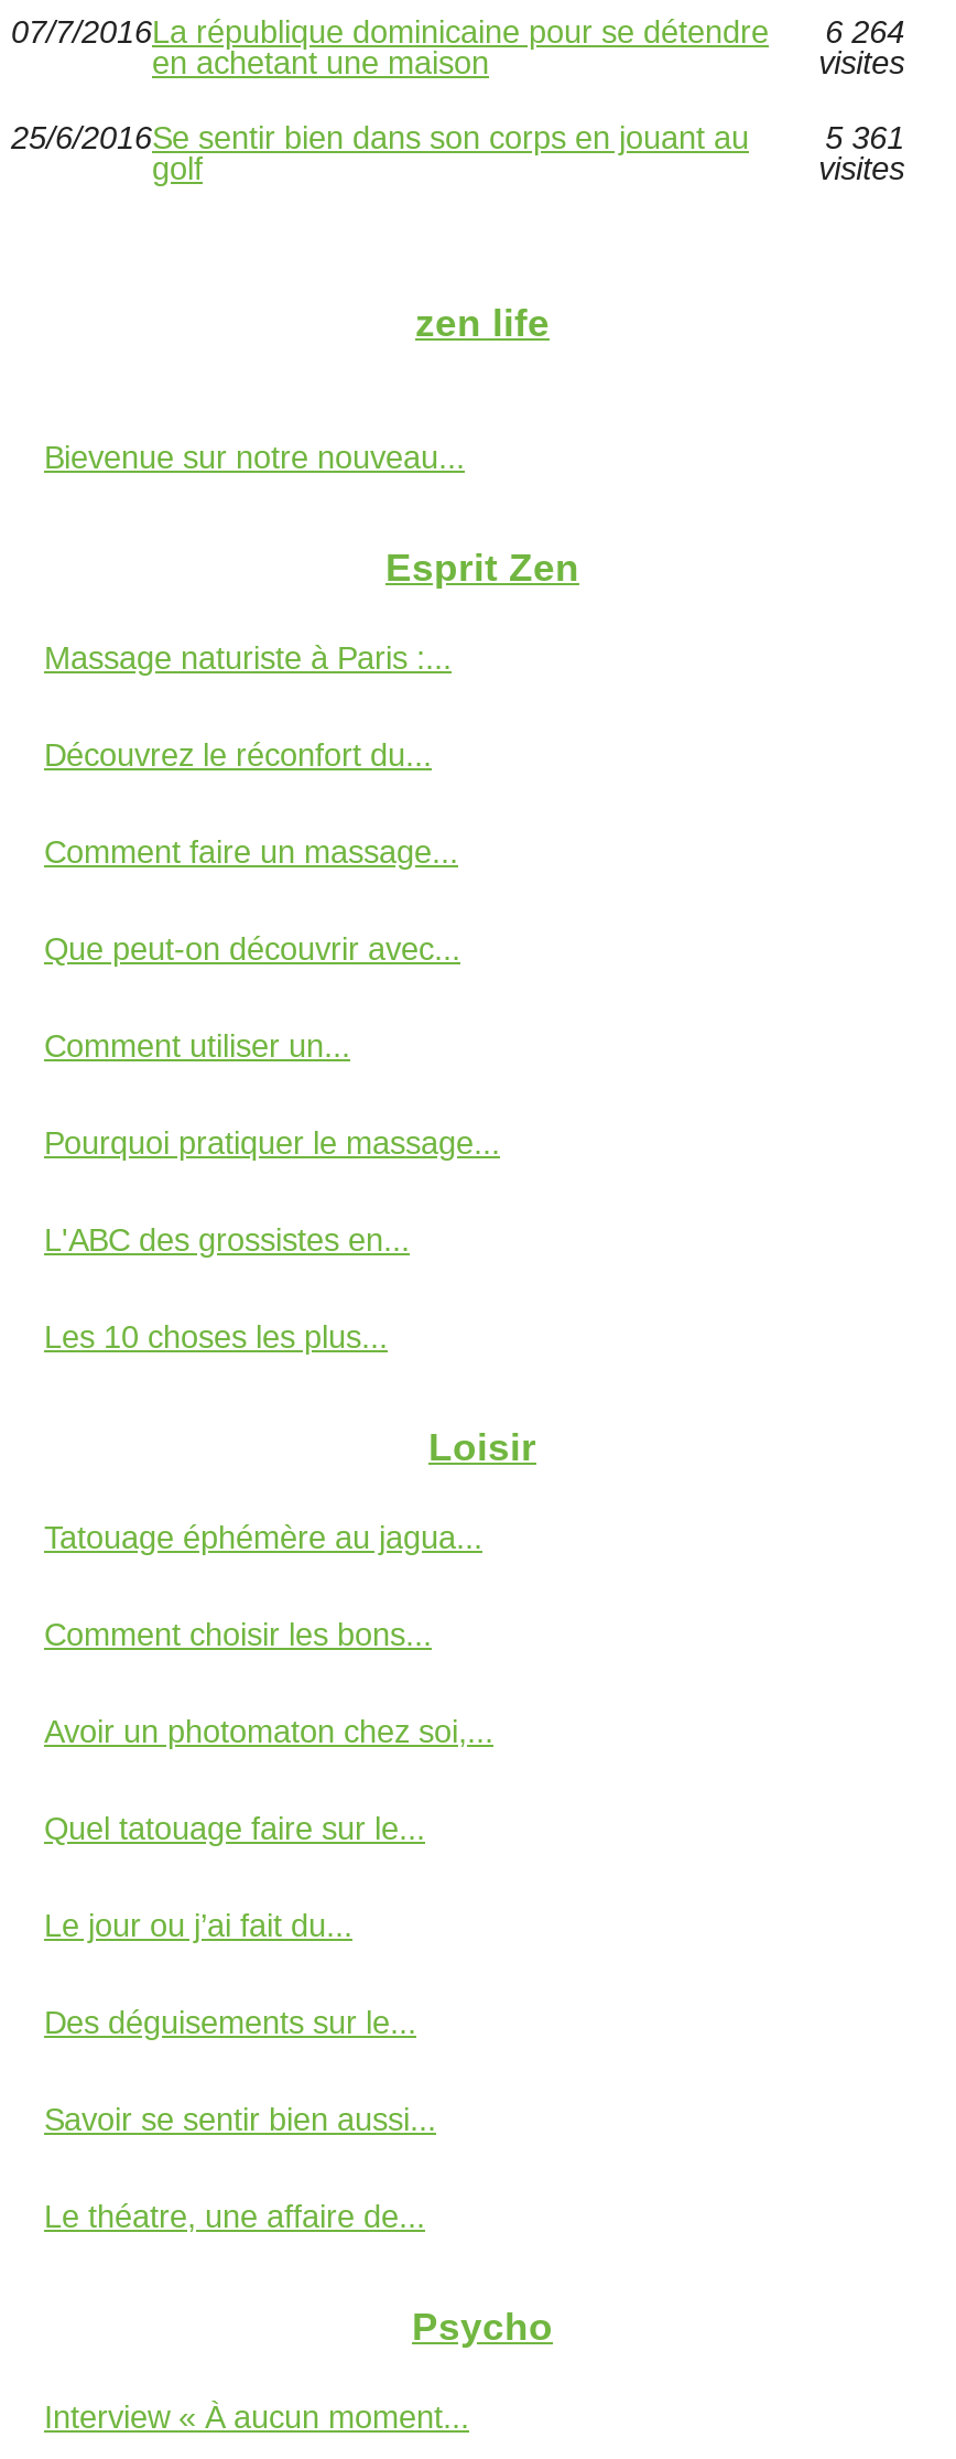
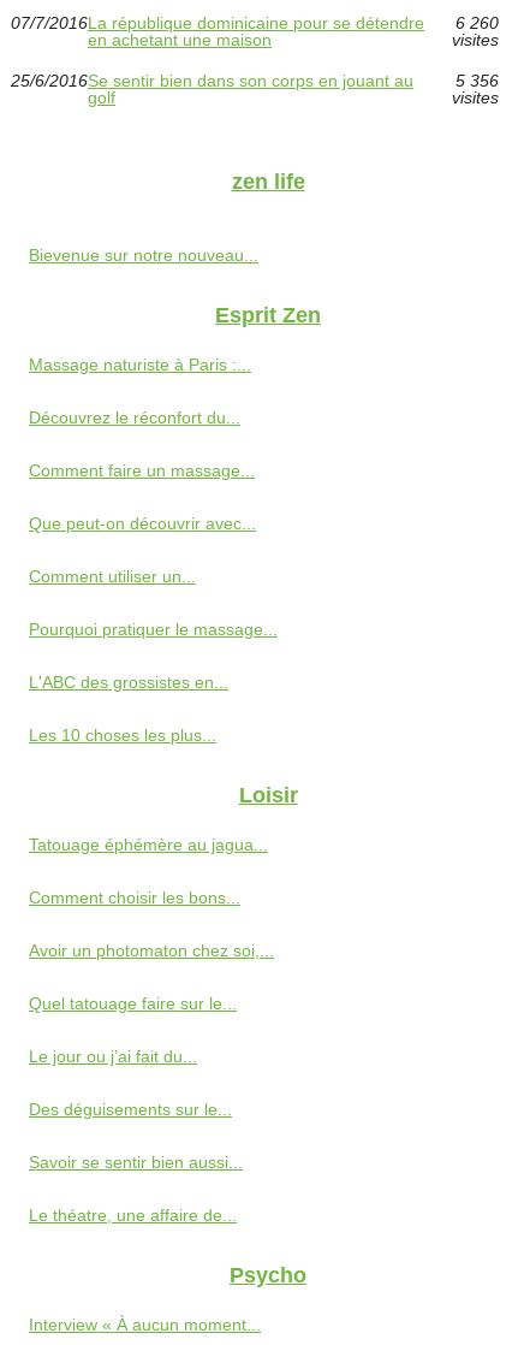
- 07/7/2016La république dominicaine pour se détendre 6 264
+ 07/7/2016La république dominicaine pour se détendre 6 260

- 5 361
+ 5 356
